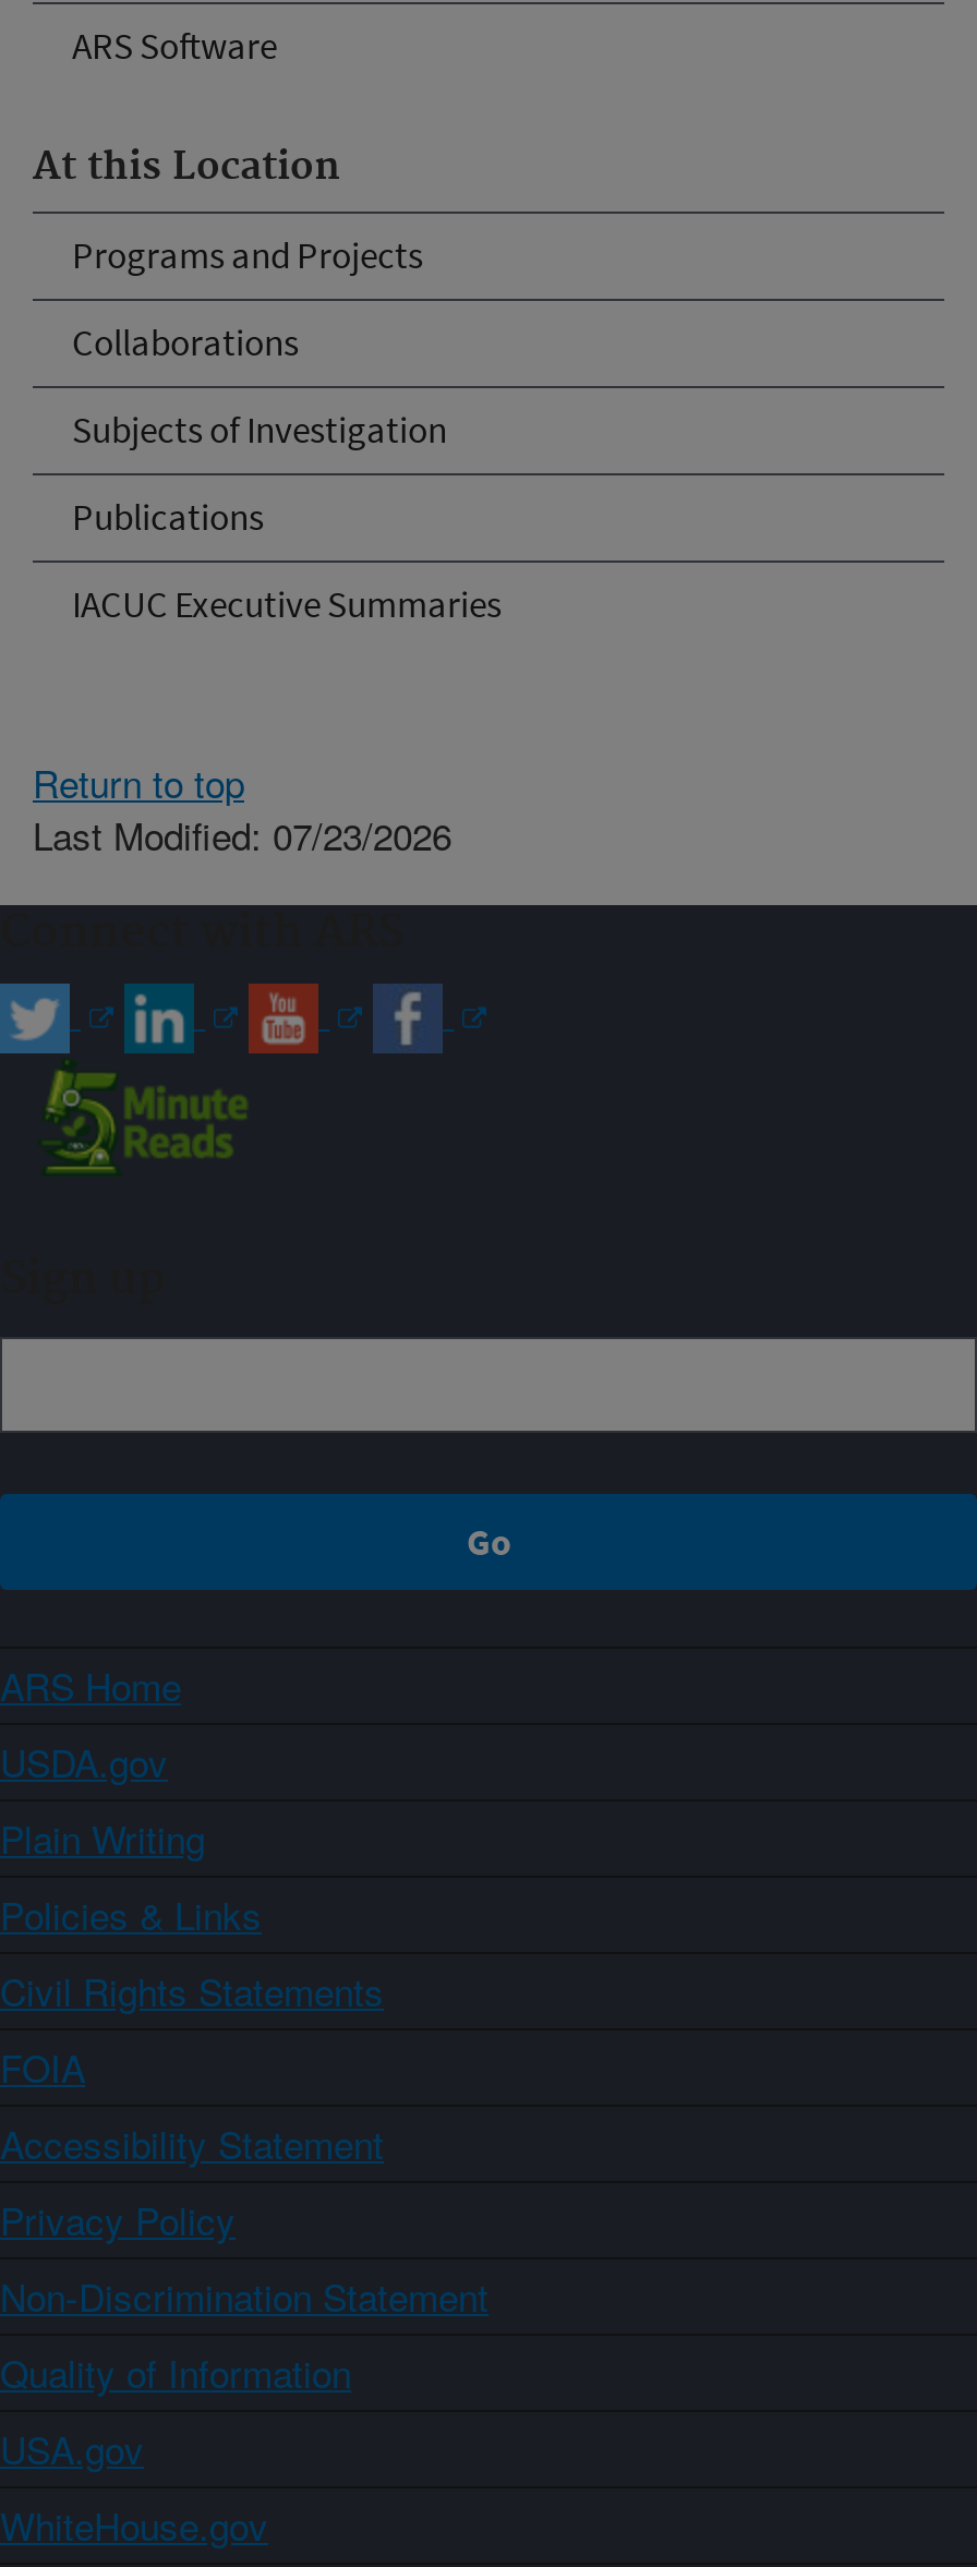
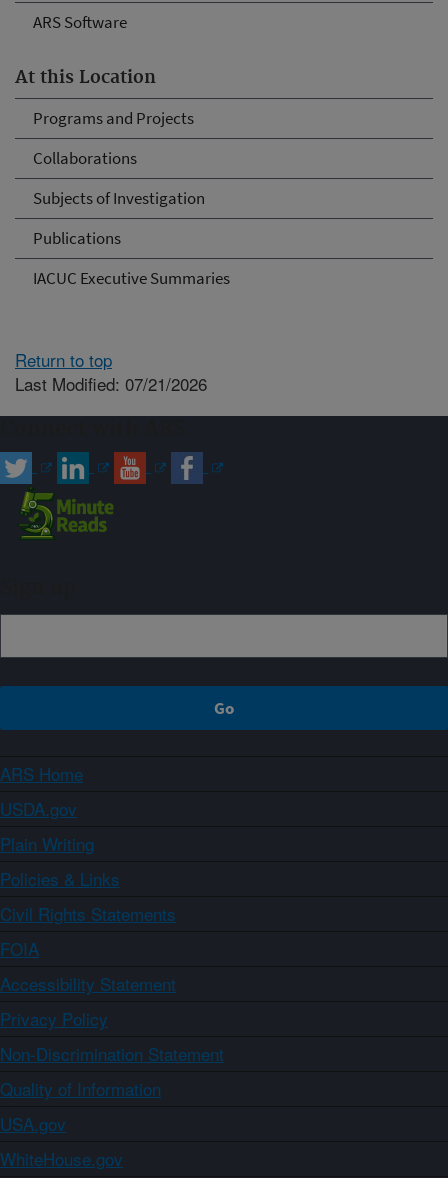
- Last Modified: 07/23/2026
+ Last Modified: 07/21/2026
